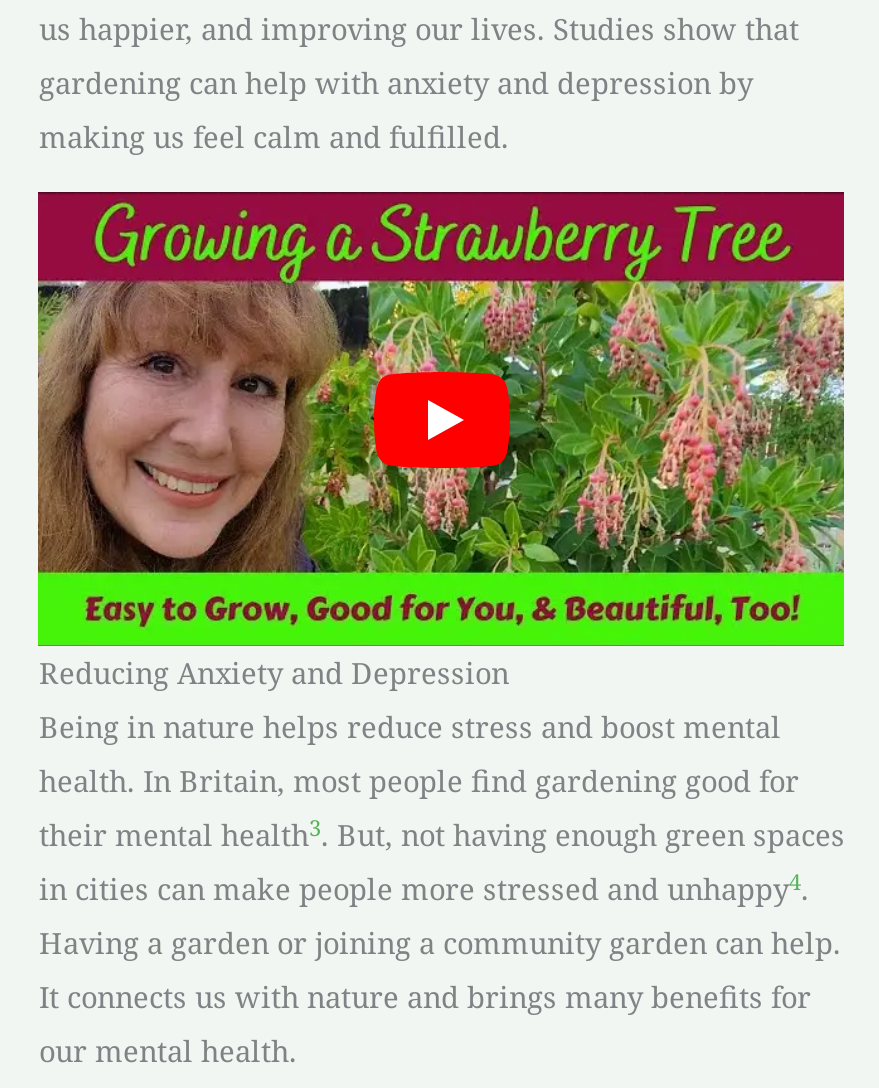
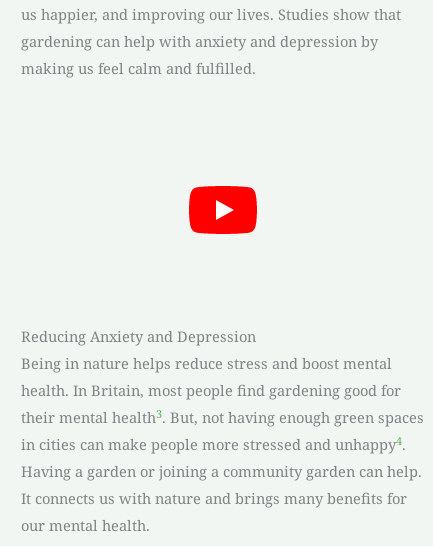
- [image]
